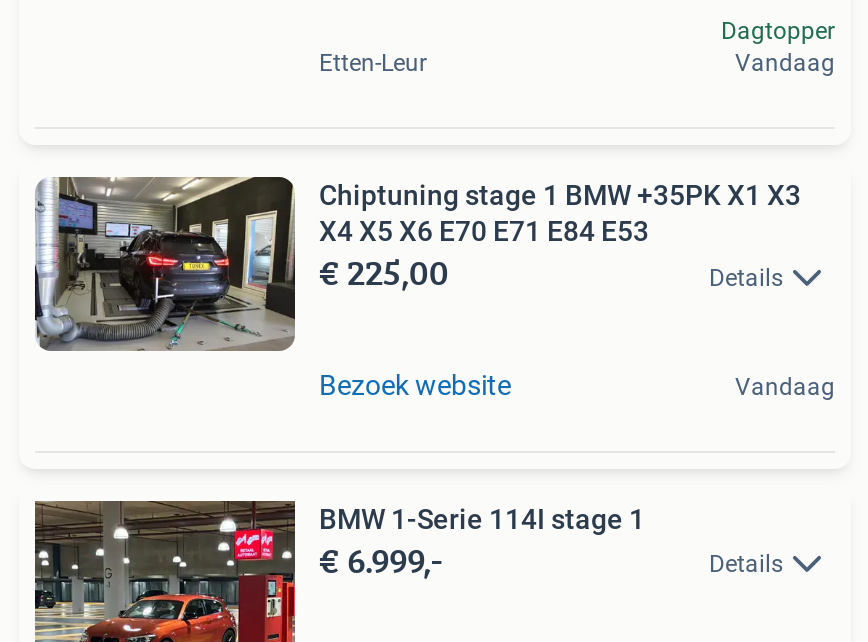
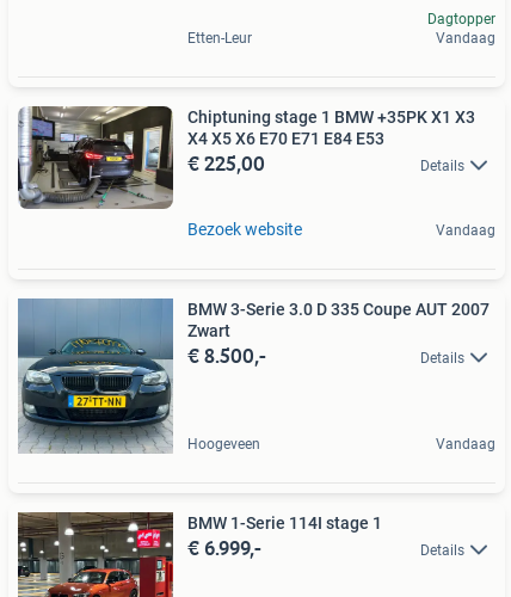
+ [image]
+ BMW 3-Serie 3.0 D 335 Coupe AUT 2007
+ Zwart
+ € 8.500,-
+ Details

+ Hoogeveen
+ Vandaag
